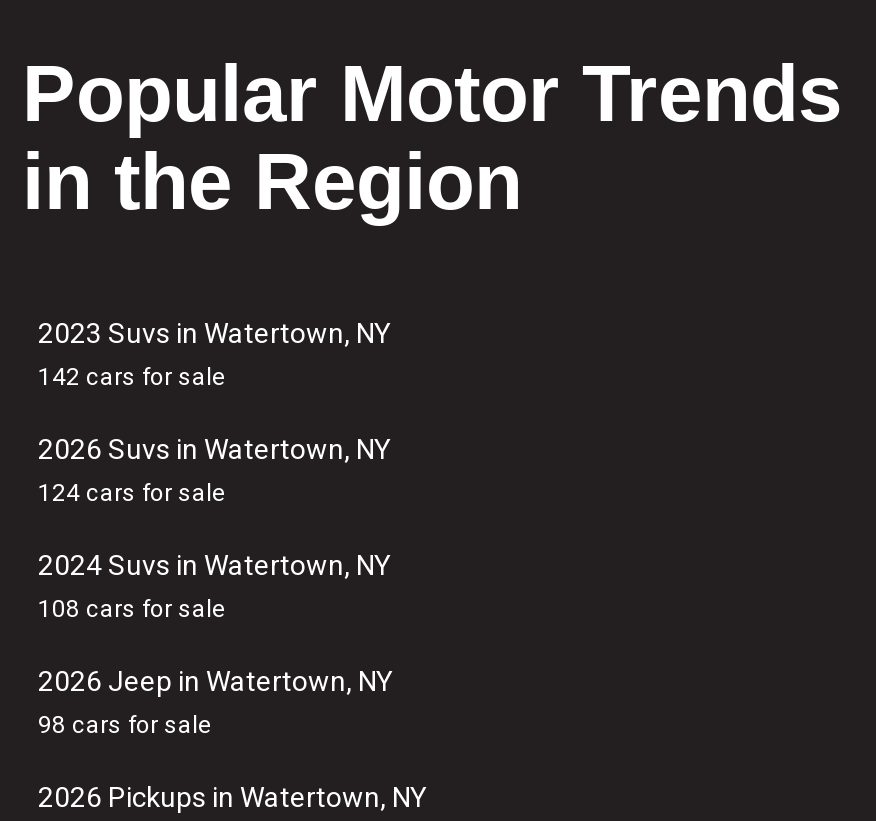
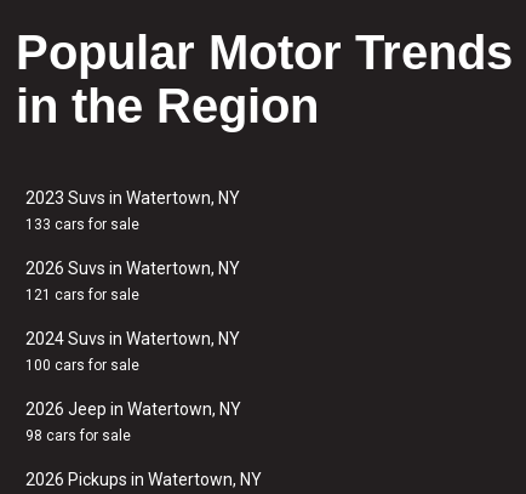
- 142 cars for sale
+ 133 cars for sale

- 124 cars for sale
+ 121 cars for sale

- 108 cars for sale
+ 100 cars for sale
